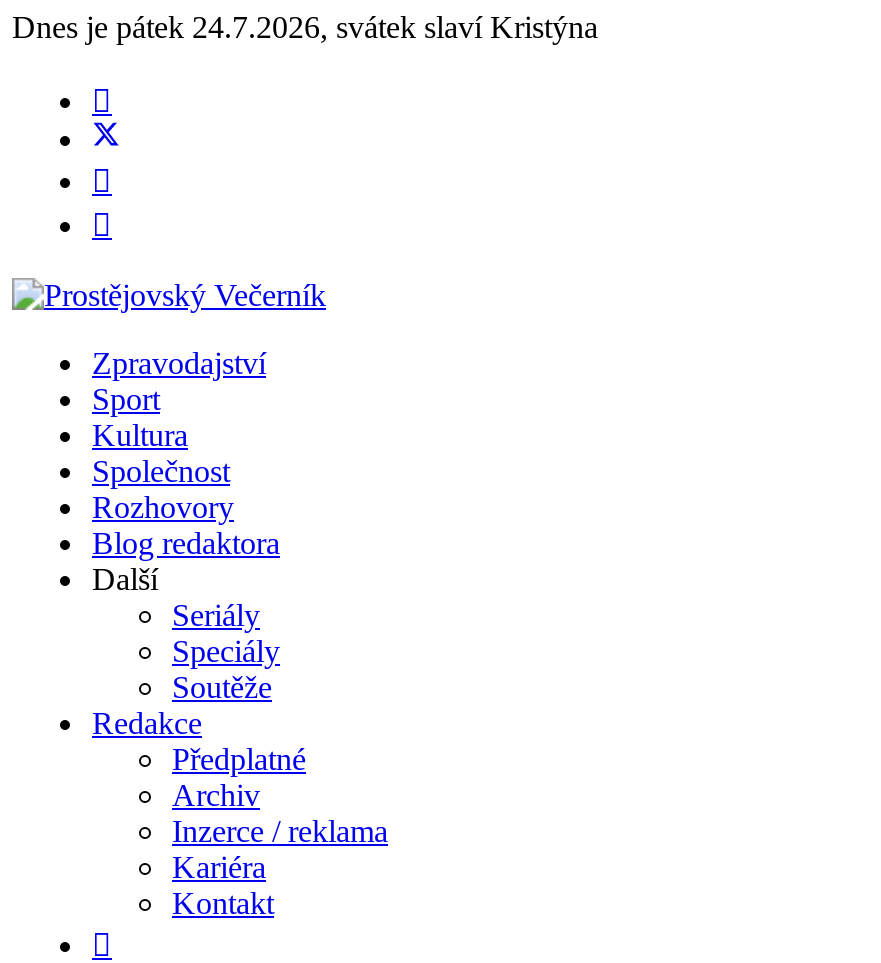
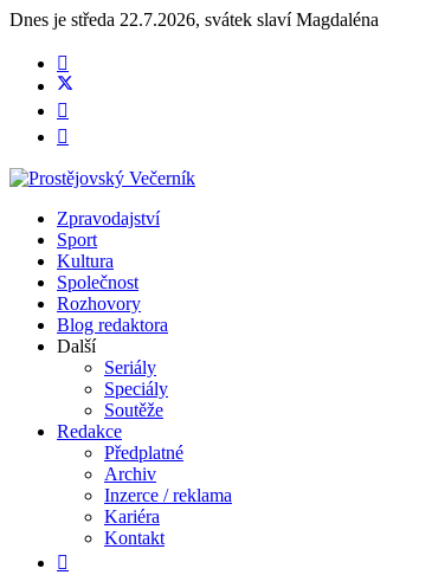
- Dnes je pátek 24.7.2026, svátek slaví Kristýna
+ Dnes je středa 22.7.2026, svátek slaví Magdaléna
